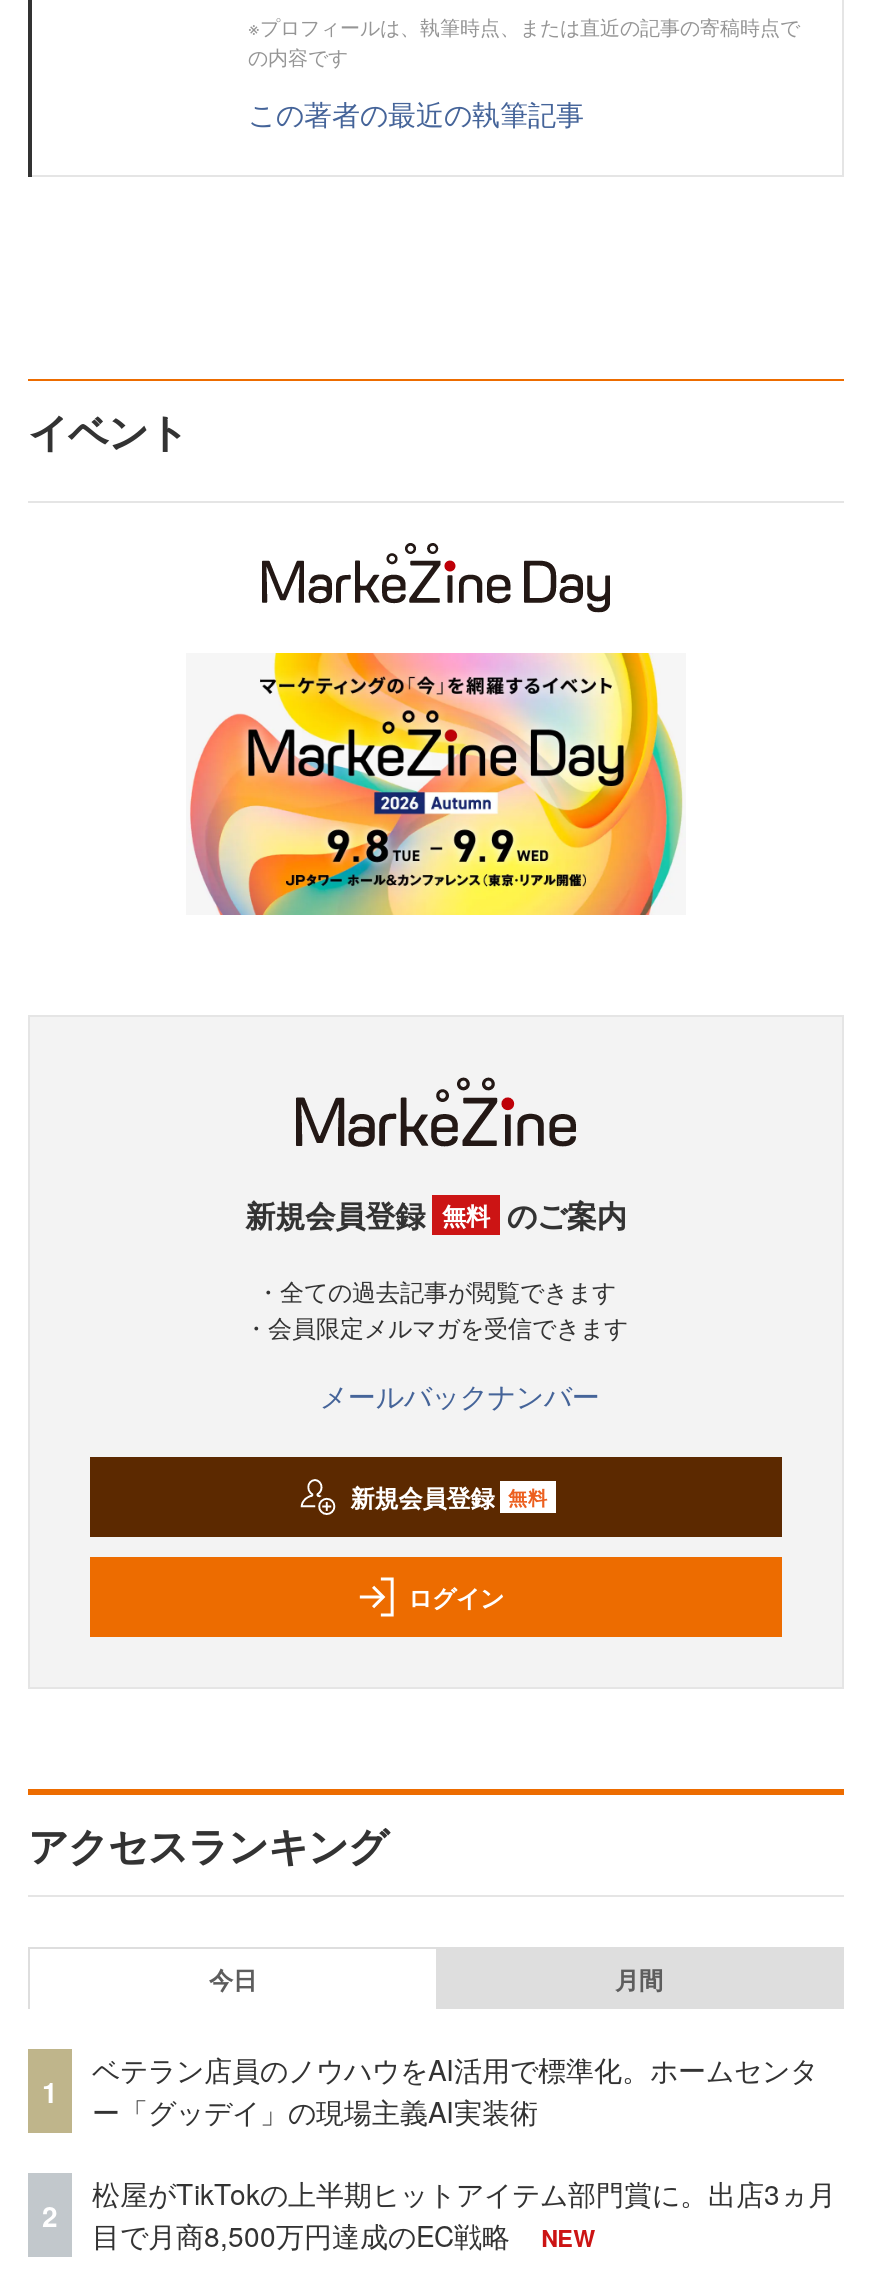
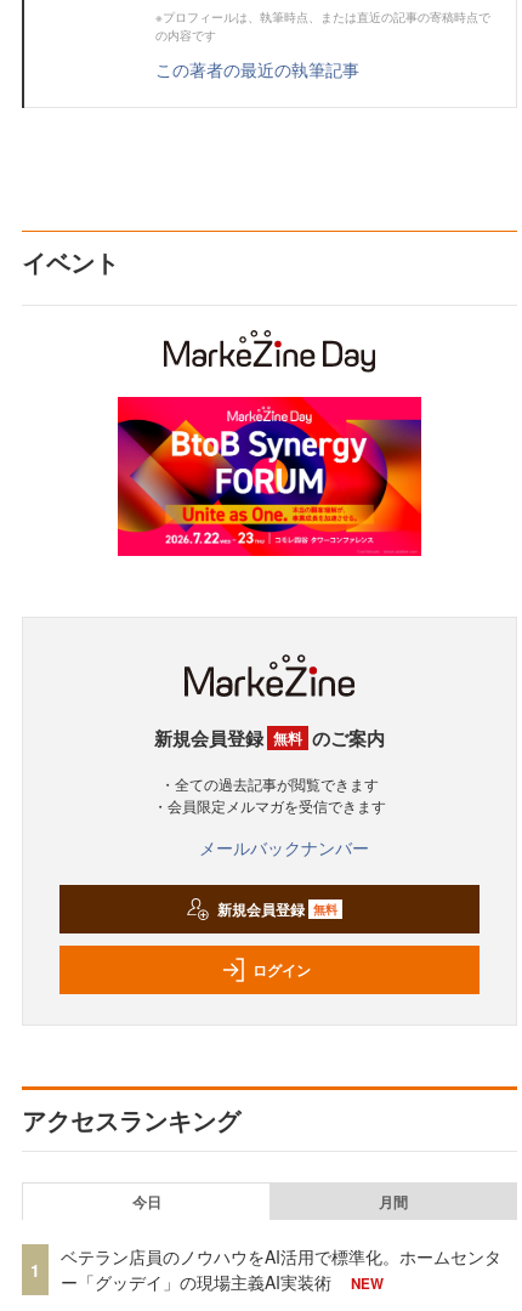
- [image]
+ [image]

- 松屋がTikTokの上半期ヒットアイテム部門賞に。出店3ヵ月
- 目で月商8,500万円達成のEC戦略

- 2
